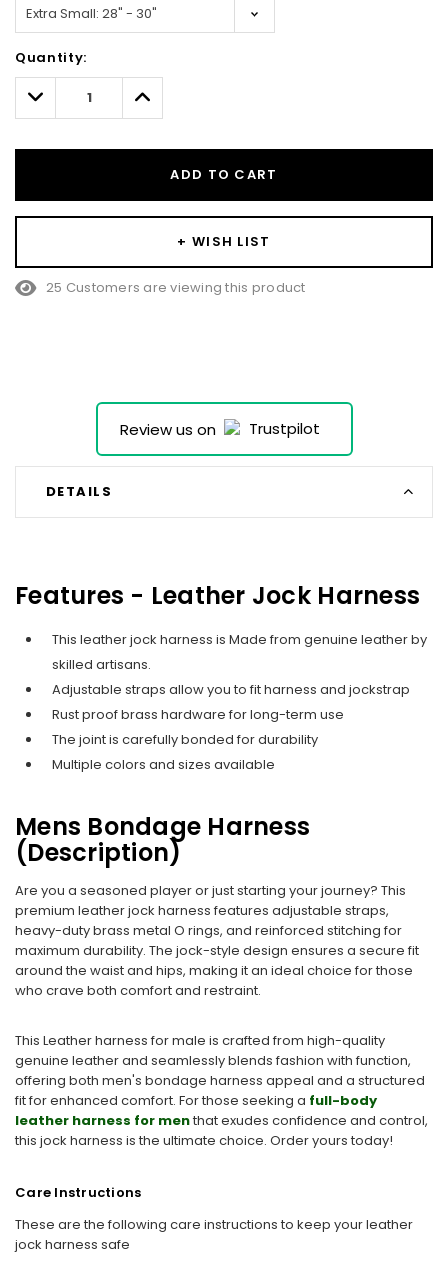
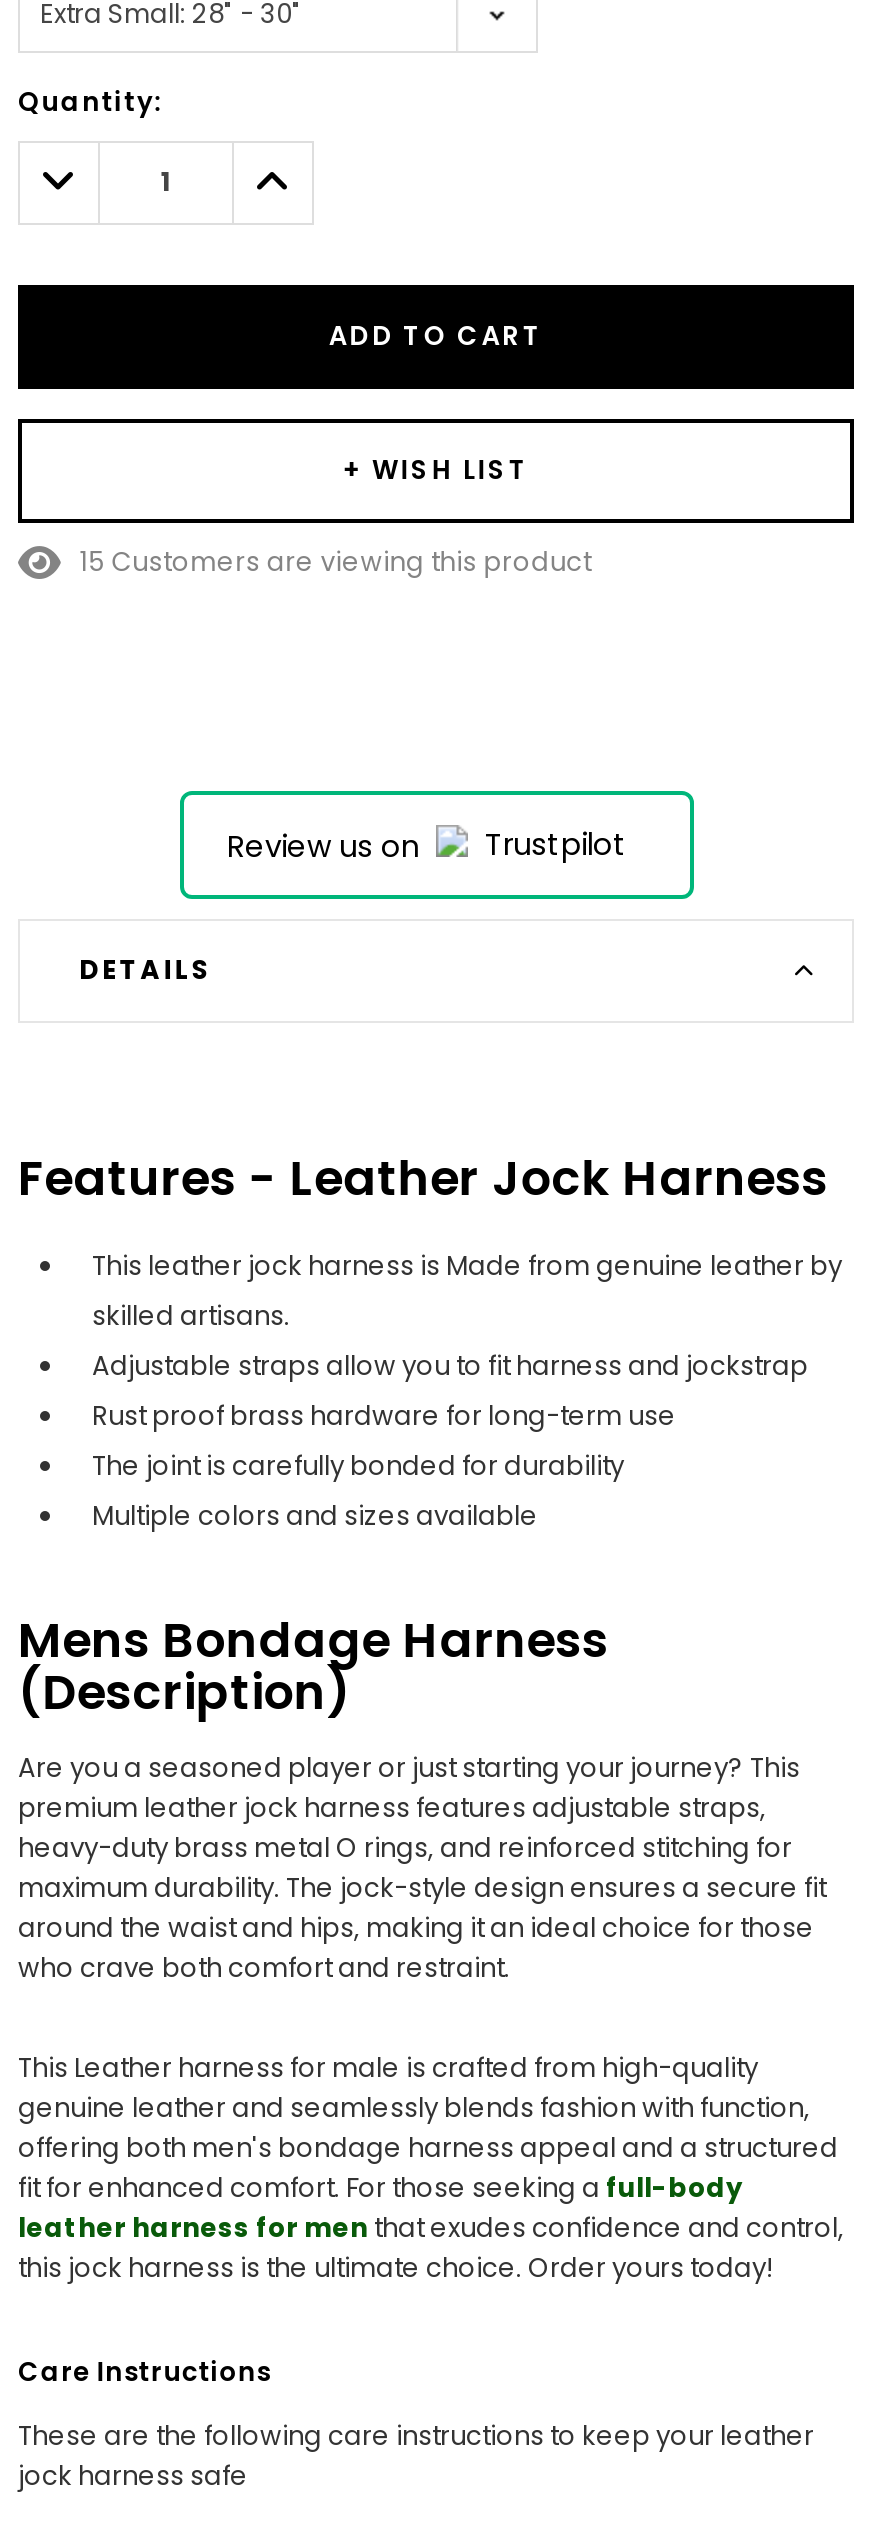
- 25 Customers are viewing this product
+ 15 Customers are viewing this product
